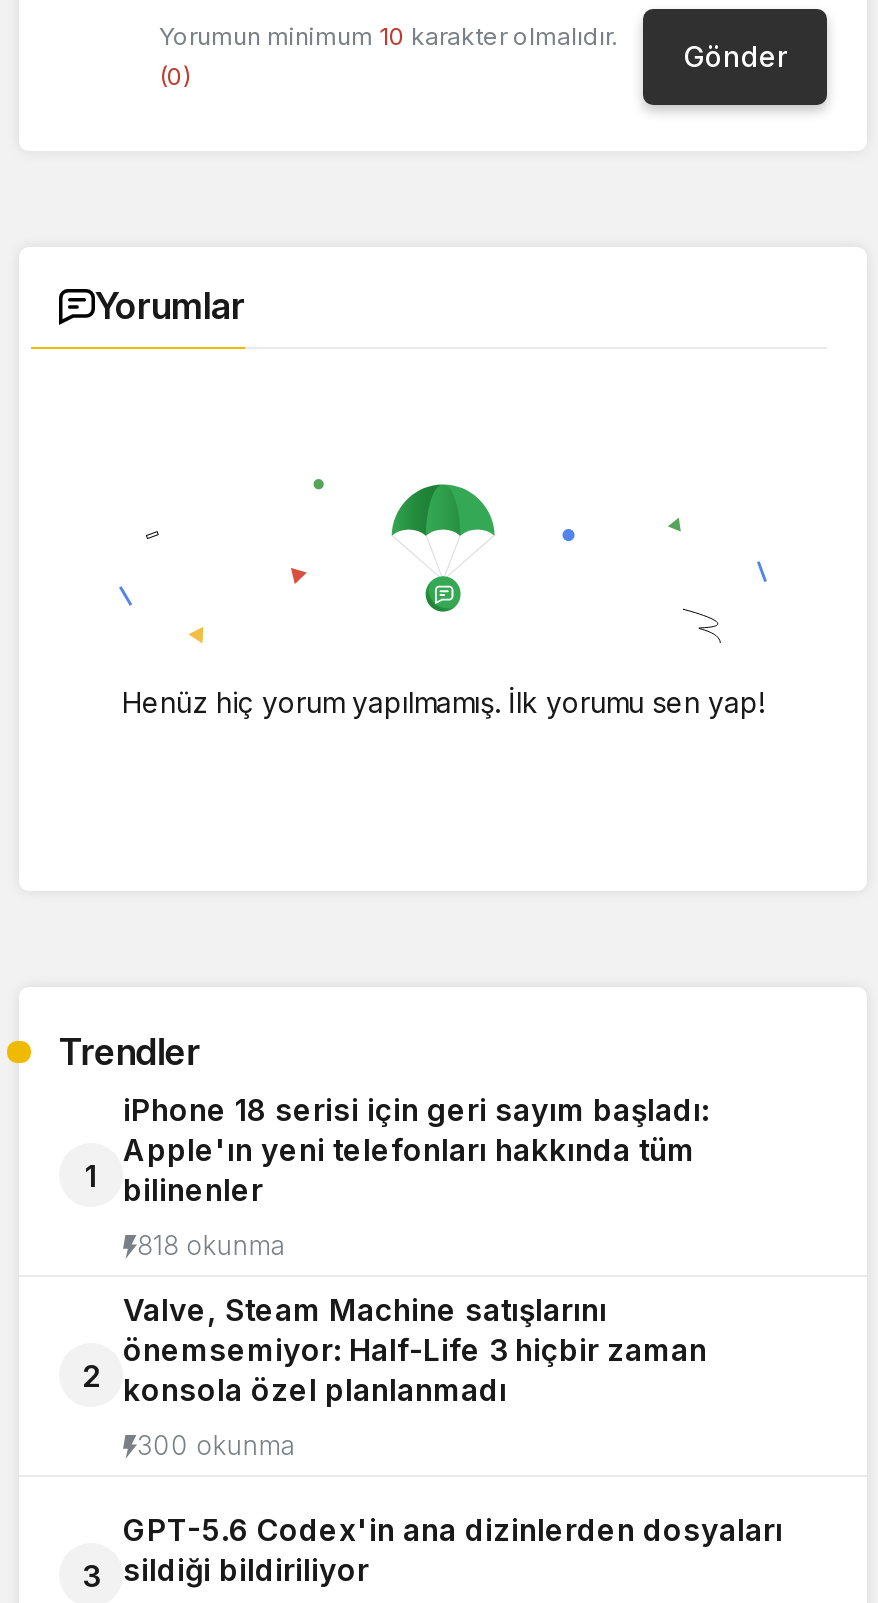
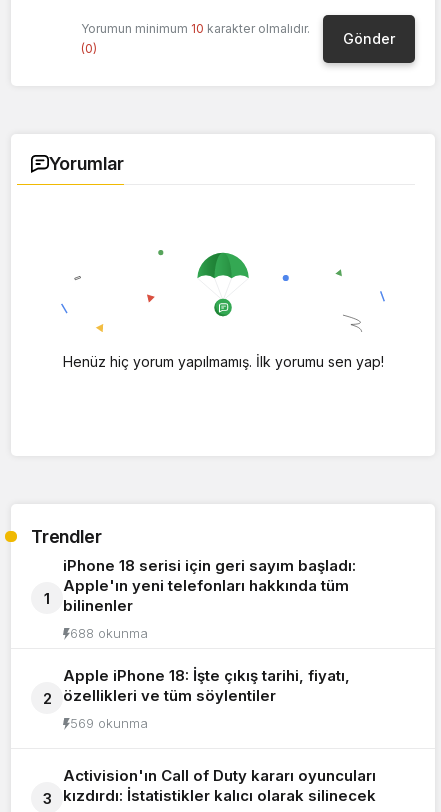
- 818 okunma
+ 688 okunma

- Valve, Steam Machine satışlarını
- önemsemiyor: Half-Life 3 hiçbir zaman
- konsola özel planlanmadı
+ Apple iPhone 18: İşte çıkış tarihi, fiyatı,
+ özellikleri ve tüm söylentiler

- 300 okunma
+ 569 okunma

- GPT-5.6 Codex'in ana dizinlerden dosyaları
- sildiği bildiriliyor
+ Activision'ın Call of Duty kararı oyuncuları
+ kızdırdı: İstatistikler kalıcı olarak silinecek
